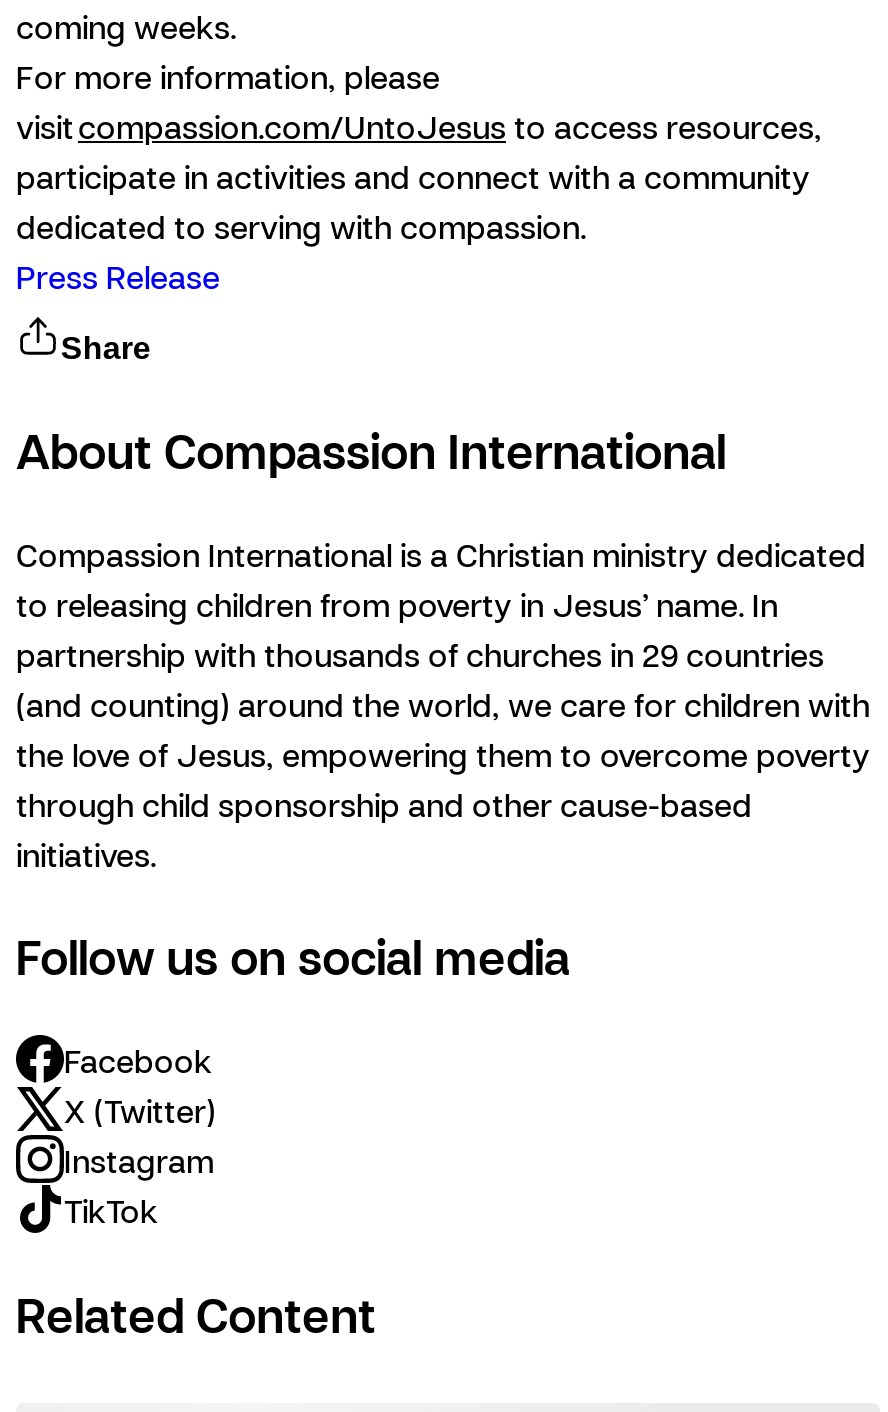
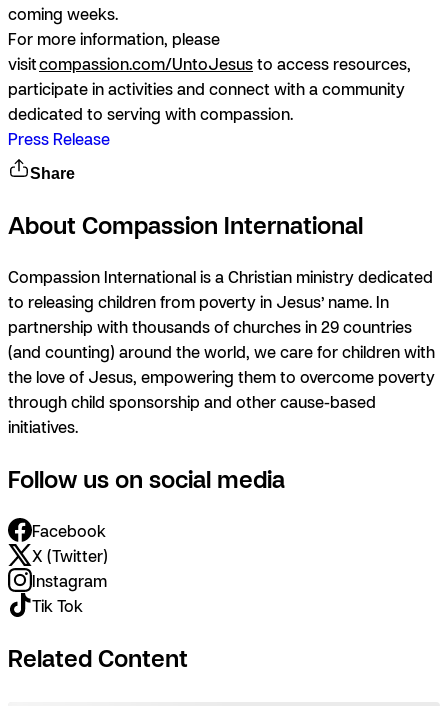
- TikTok
+ Tik Tok
